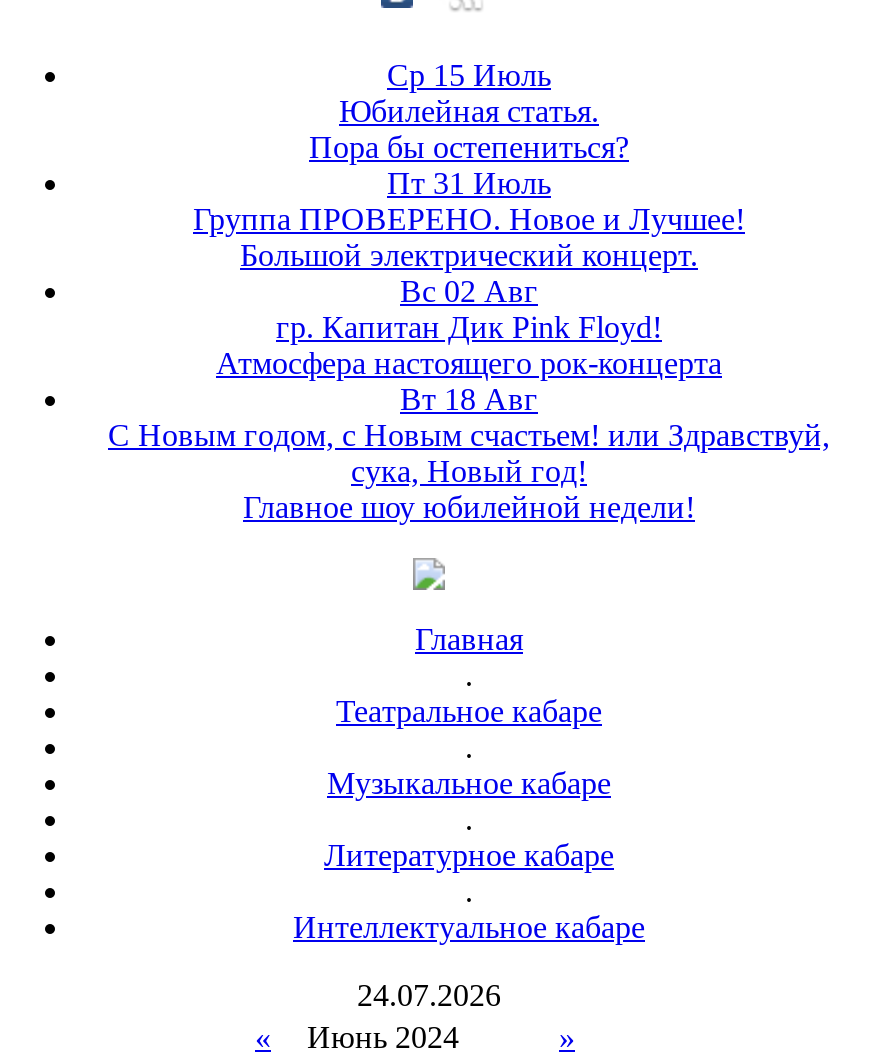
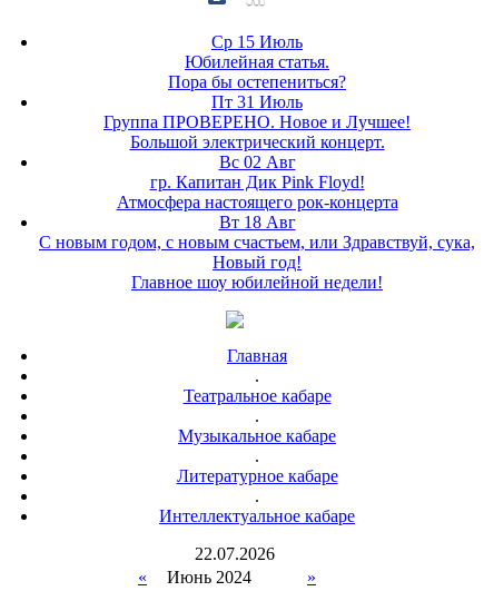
- С Новым годом, с Новым счастьем! или Здравствуй,
- сука, Новый год!
+ С новым годом, с новым счастьем, или Здравствуй, сука,
+ Новый год!

- 24.07.2026
+ 22.07.2026
